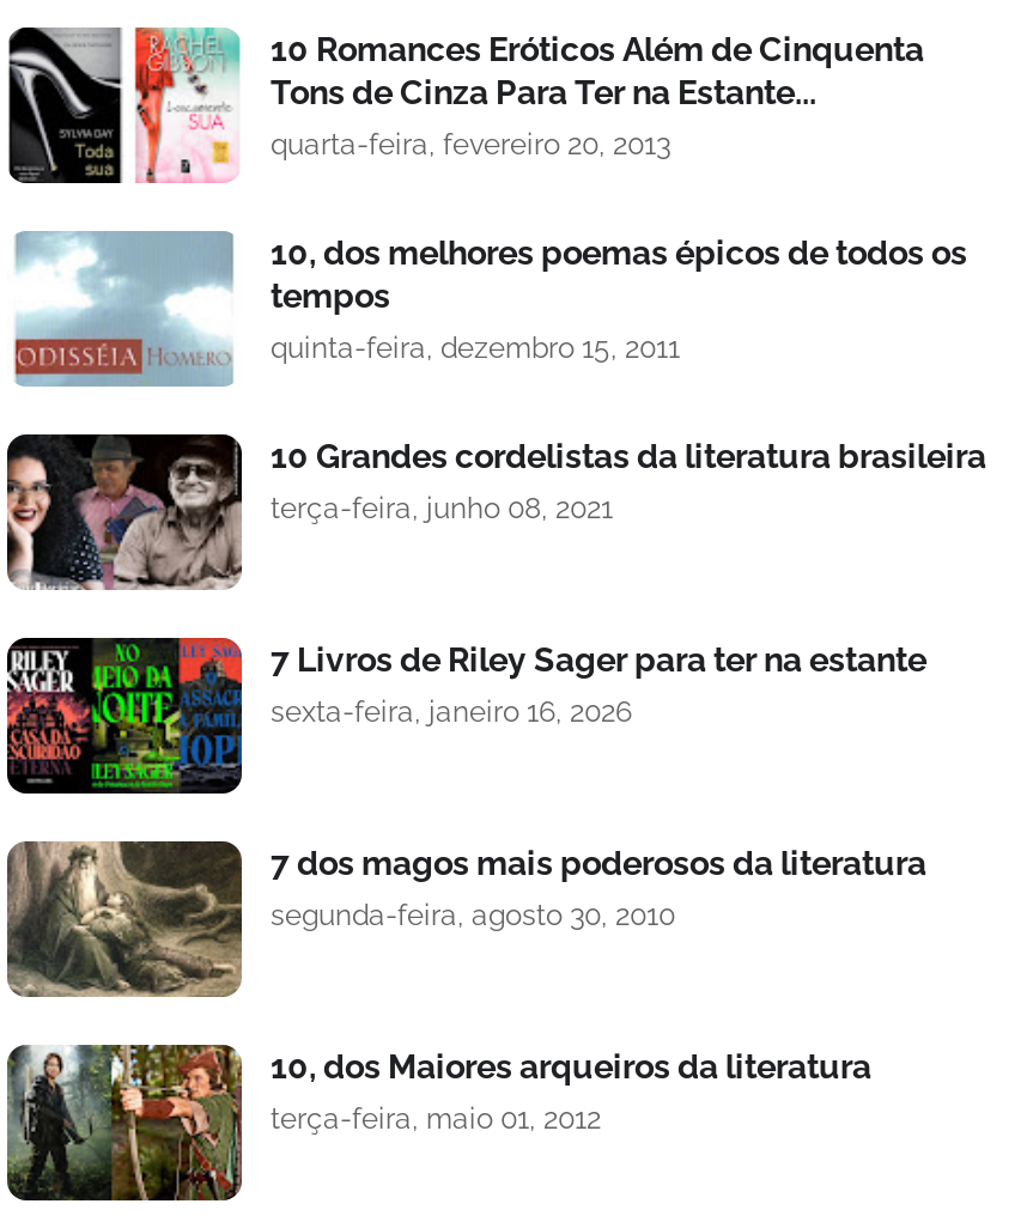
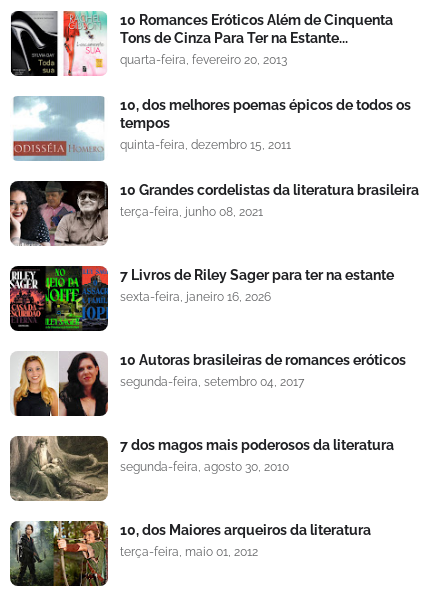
+ [image]
+ 10 Autoras brasileiras de romances eróticos
+ segunda-feira, setembro 04, 2017
